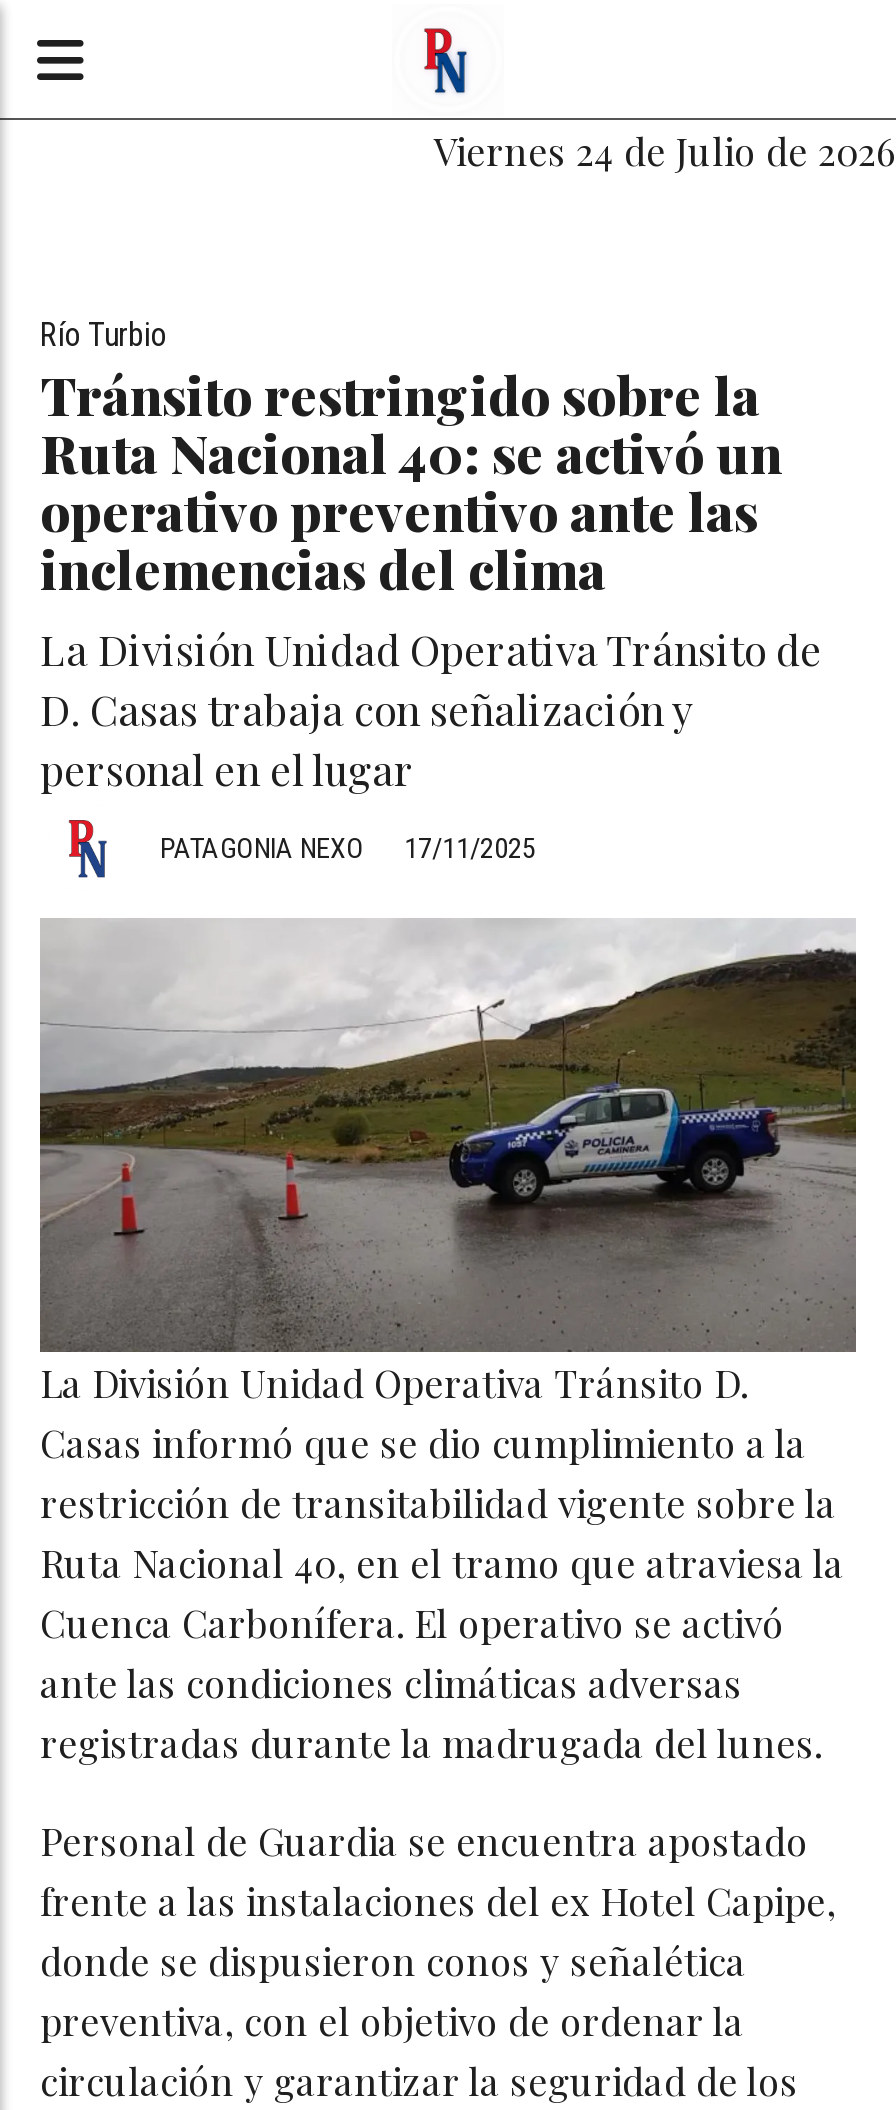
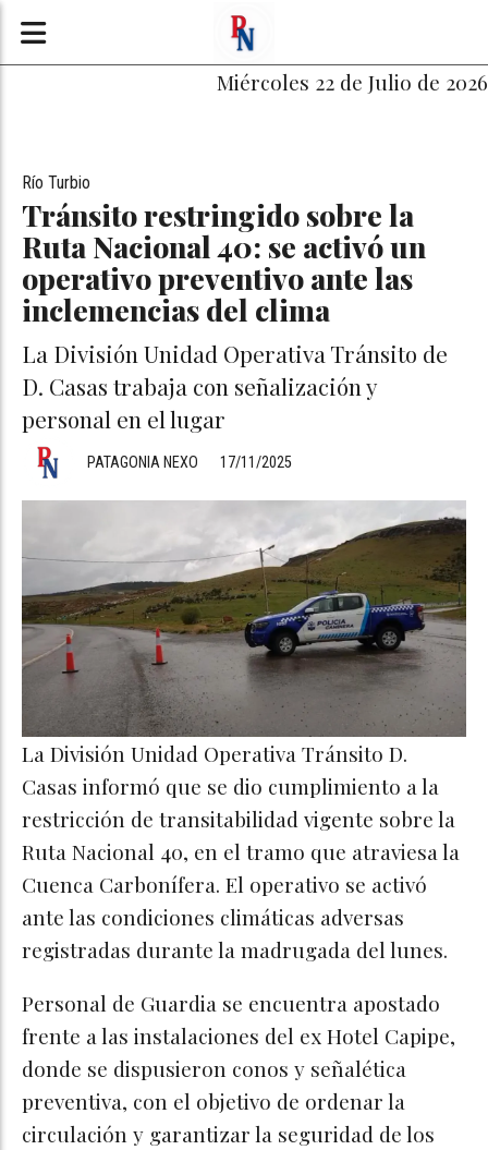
- Viernes 24 de Julio de 2026
+ Miércoles 22 de Julio de 2026
